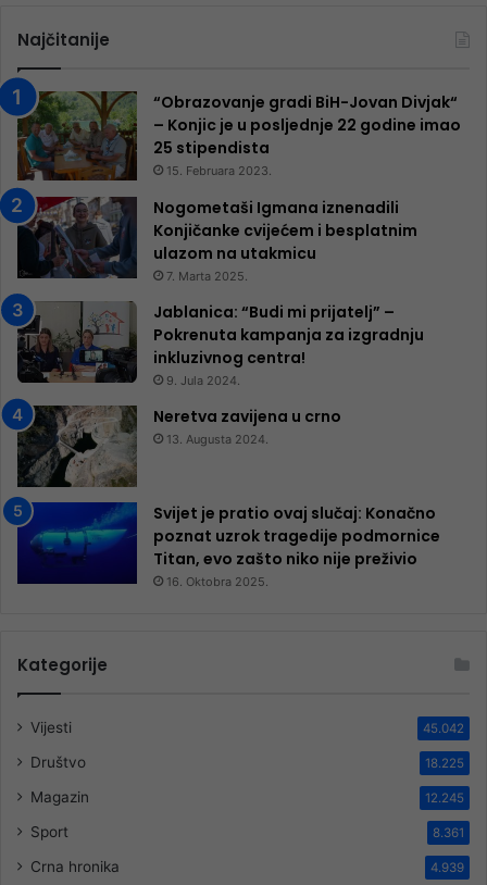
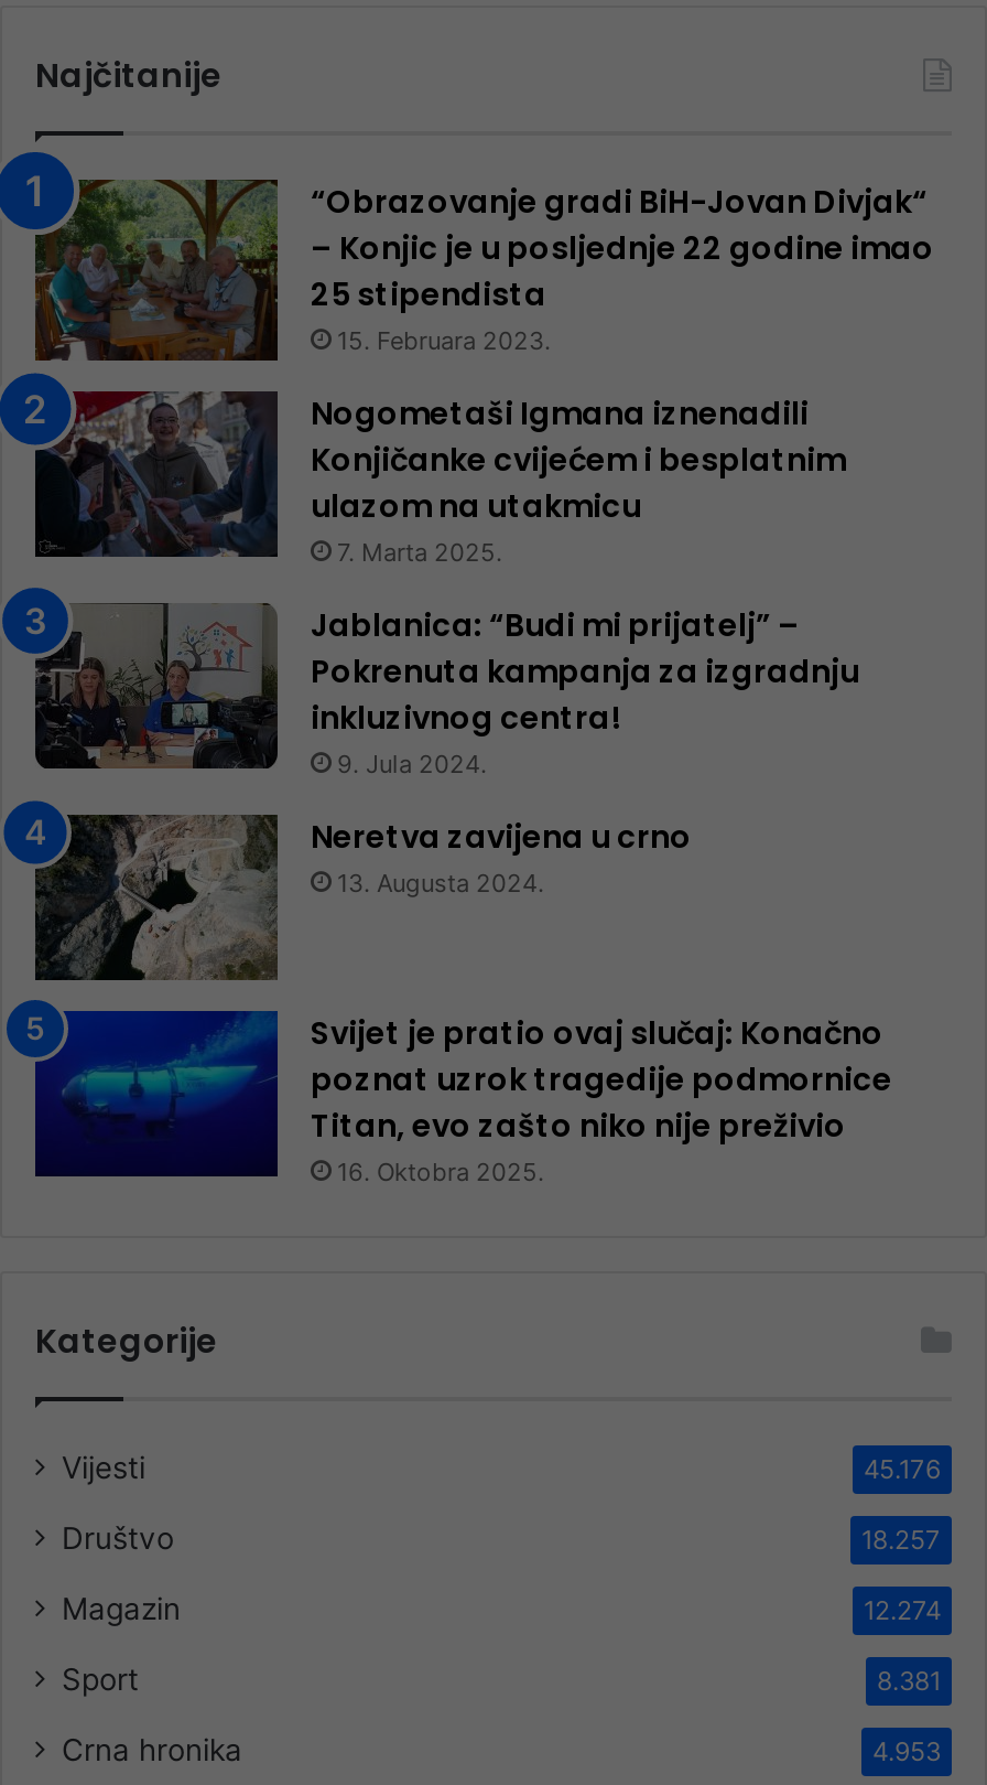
- 45.042
+ 45.176

- 18.225
+ 18.257

- 12.245
+ 12.274

- 8.361
+ 8.381

- 4.939
+ 4.953
